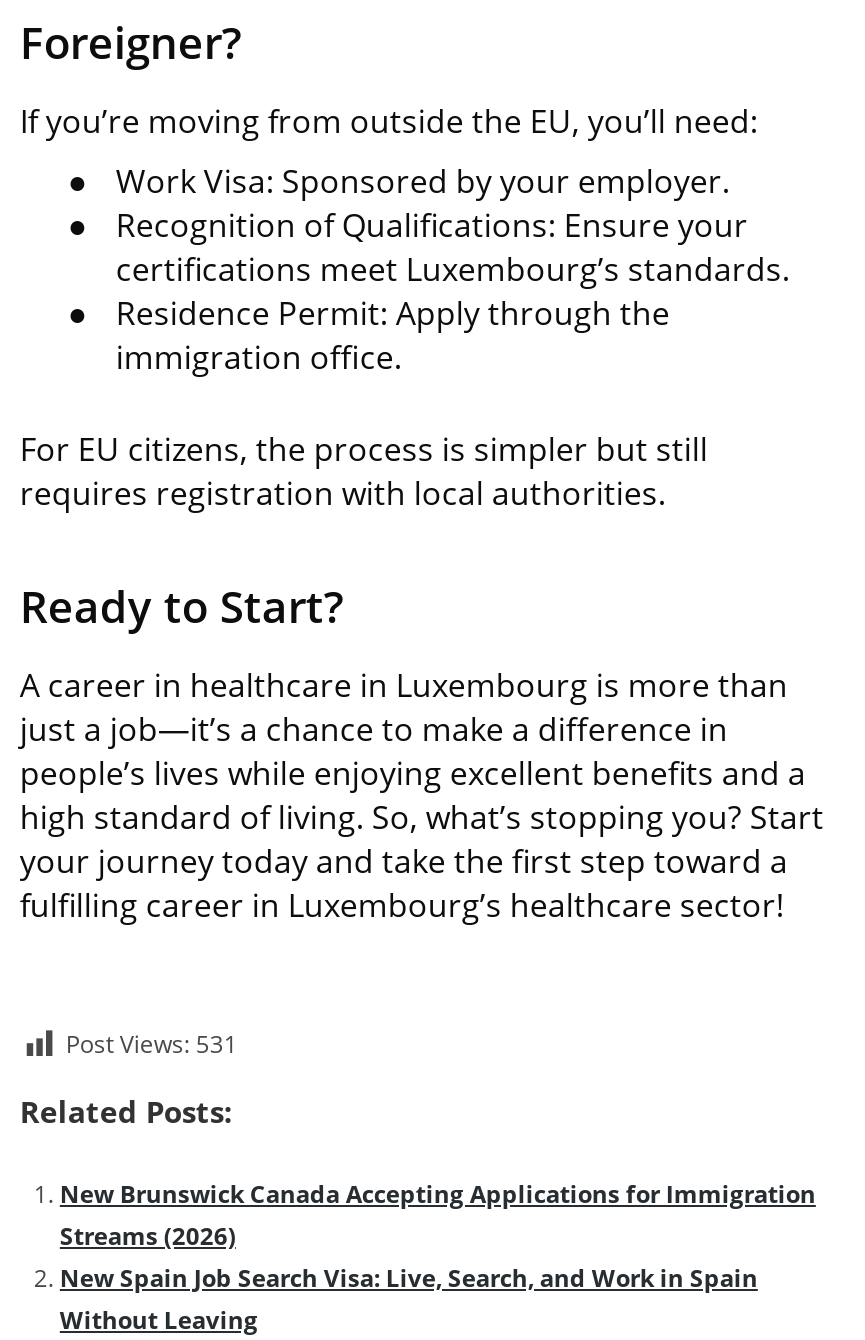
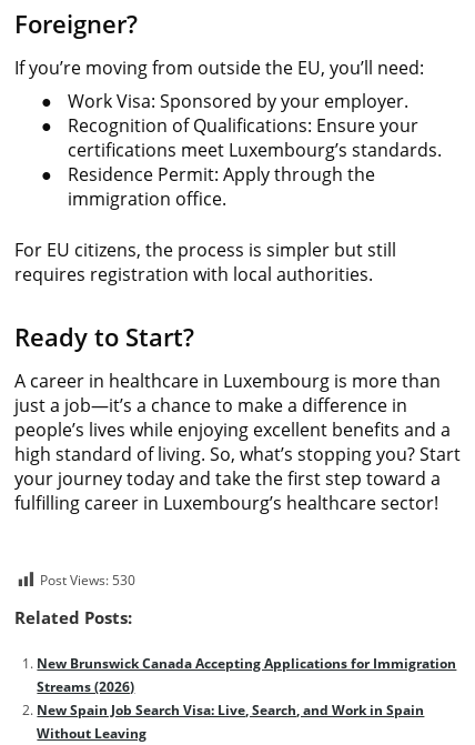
- Post Views: 531
+ Post Views: 530
